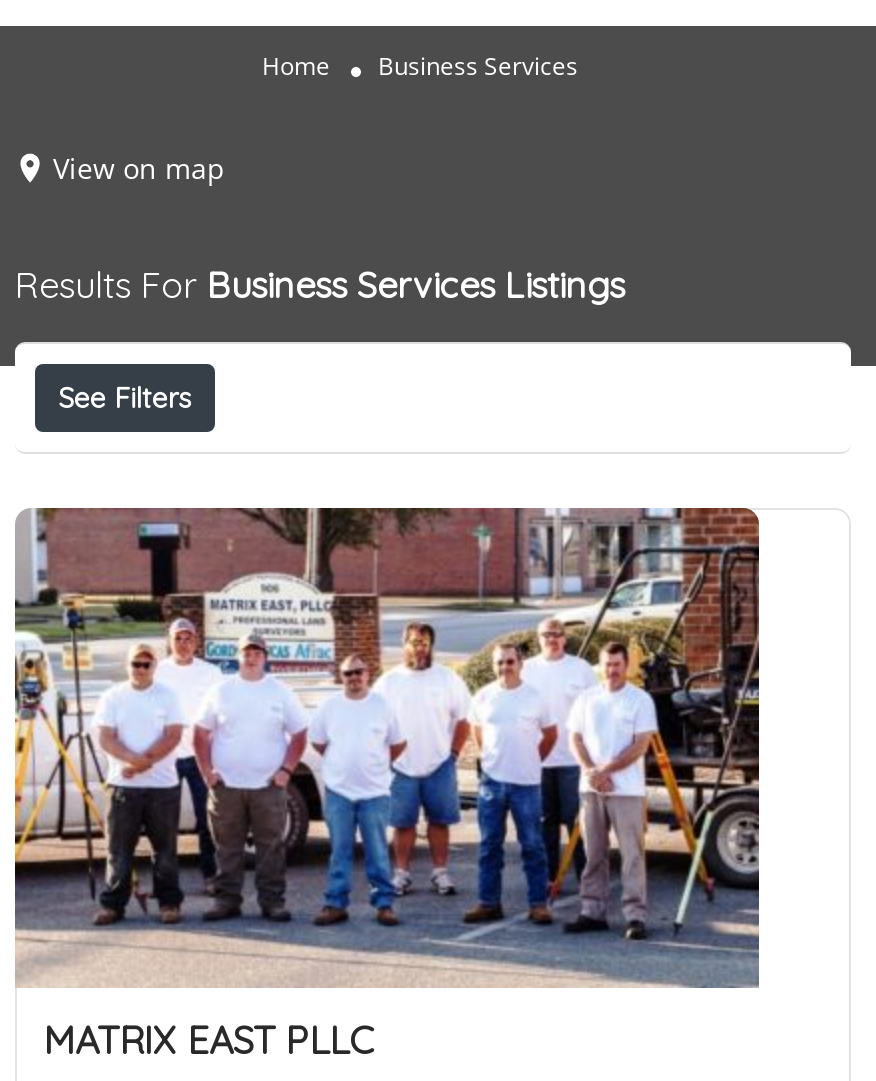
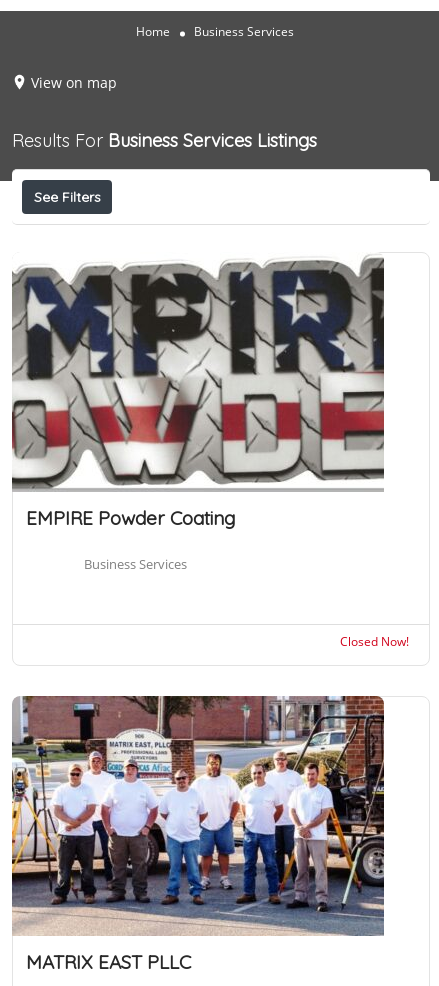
+ [image]
+ EMPIRE Powder Coating
+ Business Services

+ Closed Now!
